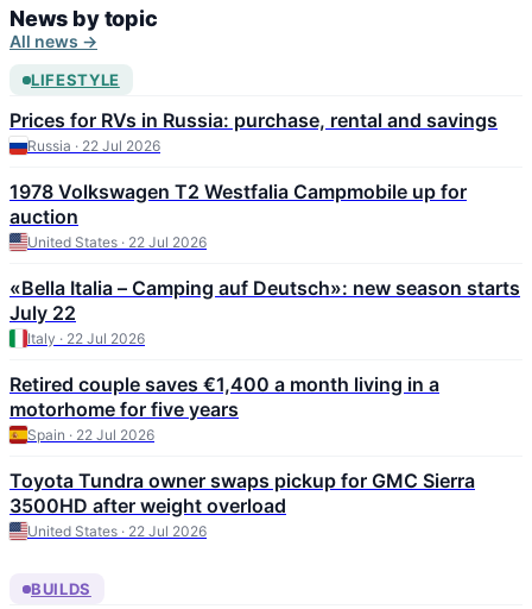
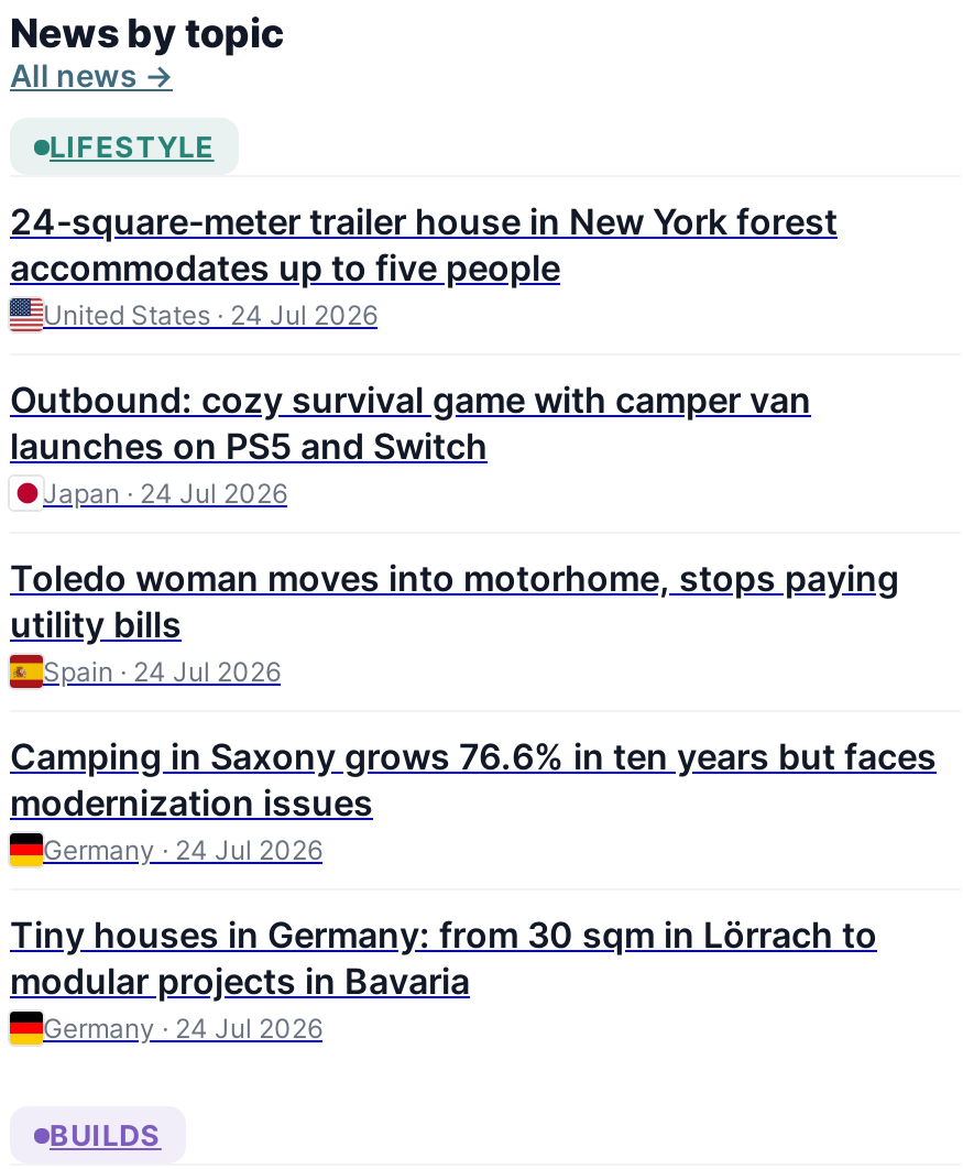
- Prices for RVs in Russia: purchase, rental and savings
- Russia · 22 Jul 2026
+ 24-square-meter trailer house in New York forest
+ accommodates up to five people
+ United States · 24 Jul 2026

- 1978 Volkswagen T2 Westfalia Campmobile up for
- auction
- United States · 22 Jul 2026
+ Outbound: cozy survival game with camper van
+ launches on PS5 and Switch
+ Japan · 24 Jul 2026

- «Bella Italia – Camping auf Deutsch»: new season starts
- July 22
- Italy · 22 Jul 2026
+ Toledo woman moves into motorhome, stops paying
+ utility bills
+ Spain · 24 Jul 2026

- Retired couple saves €1,400 a month living in a
- motorhome for five years
- Spain · 22 Jul 2026
+ Camping in Saxony grows 76.6% in ten years but faces
+ modernization issues
+ Germany · 24 Jul 2026

- Toyota Tundra owner swaps pickup for GMC Sierra
- 3500HD after weight overload
- United States · 22 Jul 2026
+ Tiny houses in Germany: from 30 sqm in Lörrach to
+ modular projects in Bavaria
+ Germany · 24 Jul 2026
